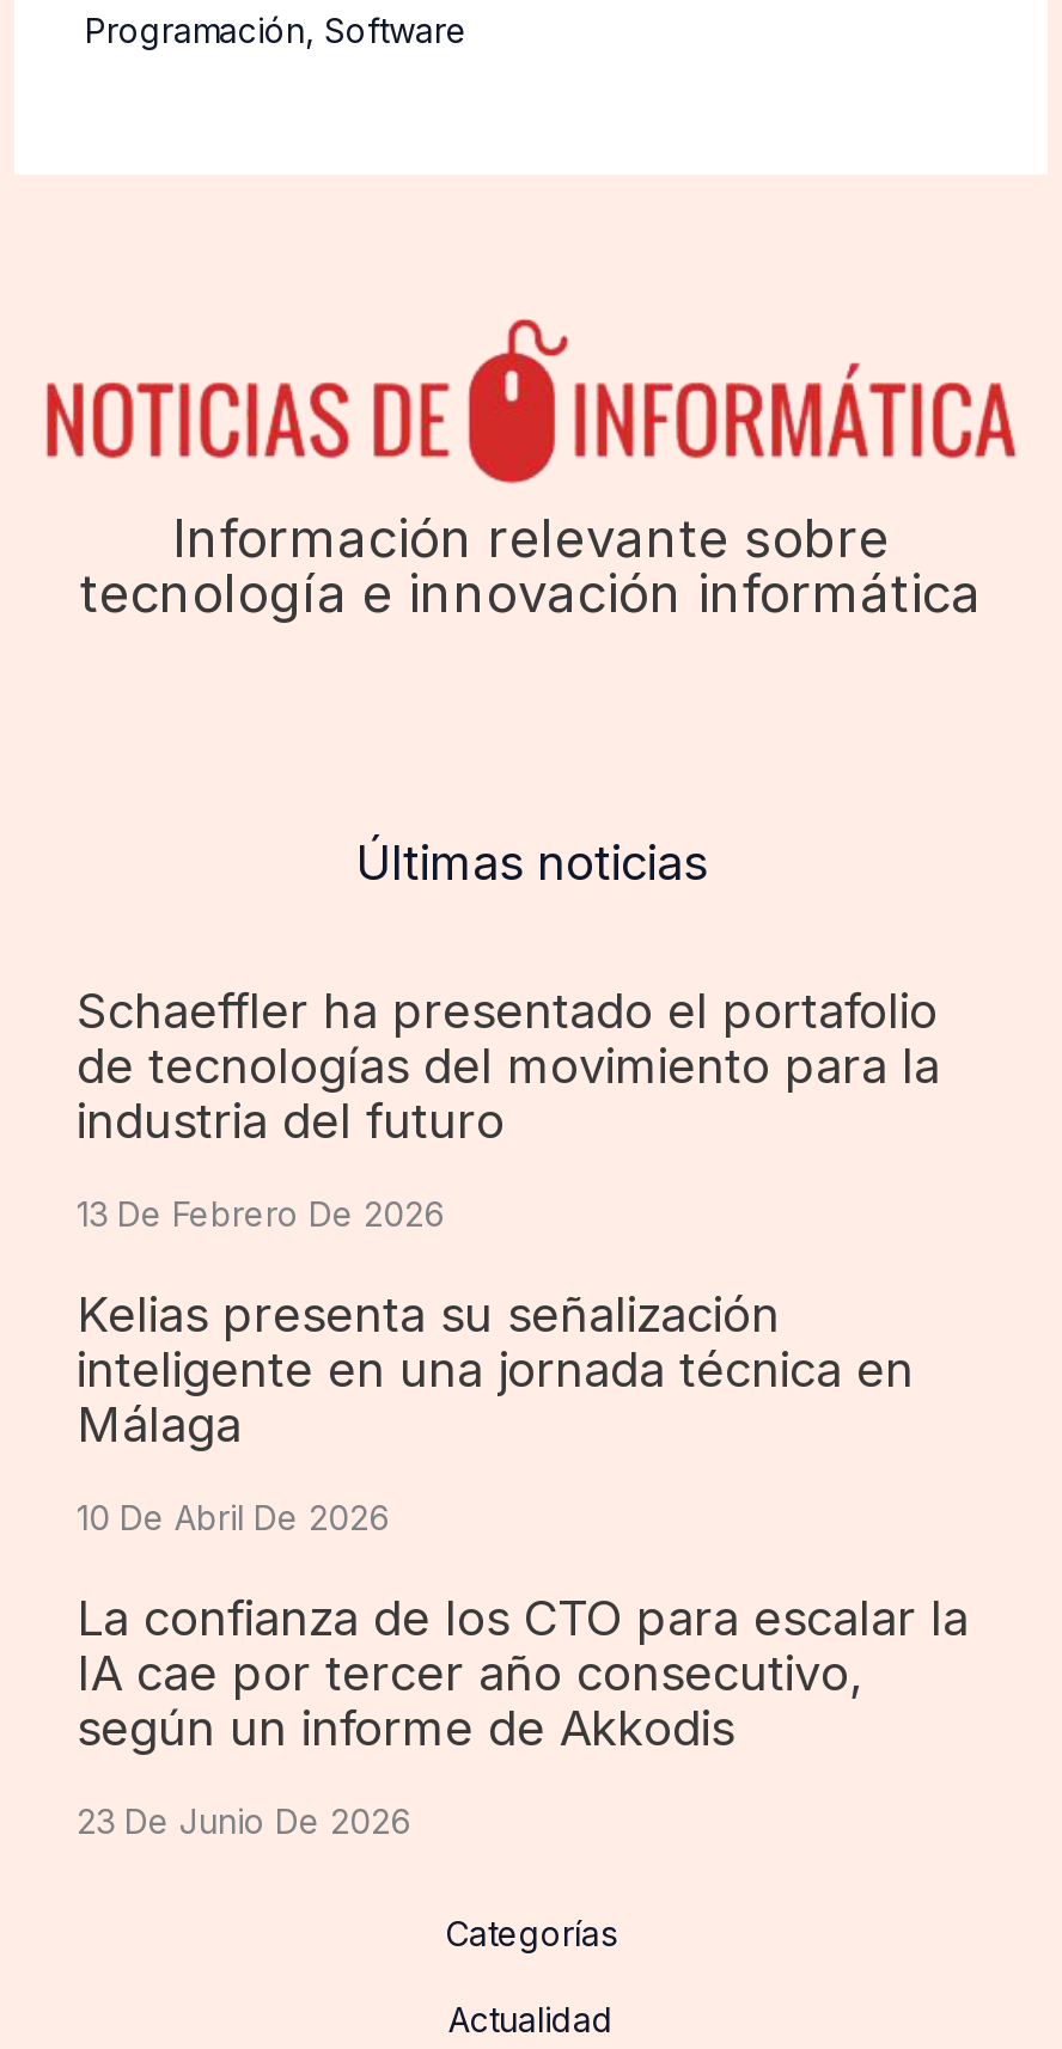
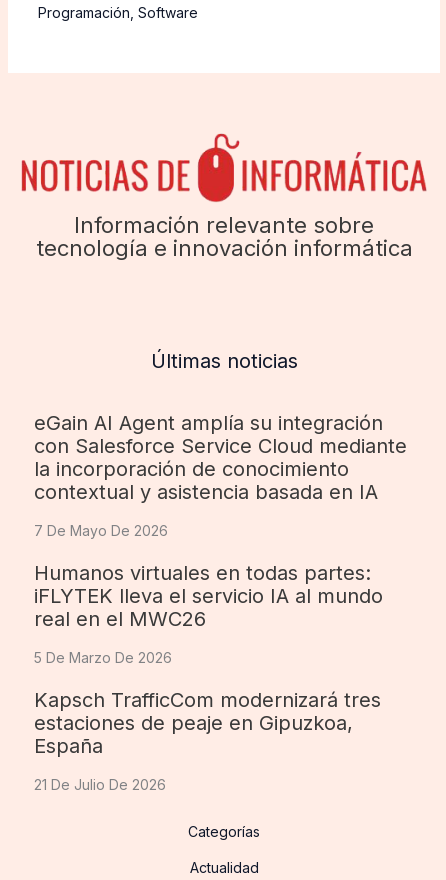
- Schaeffler ha presentado el portafolio
- de tecnologías del movimiento para la
- industria del futuro
+ eGain AI Agent amplía su integración
+ con Salesforce Service Cloud mediante
+ la incorporación de conocimiento
+ contextual y asistencia basada en IA

- 13 De Febrero De 2026
+ 7 De Mayo De 2026

- Kelias presenta su señalización
- inteligente en una jornada técnica en
- Málaga
+ Humanos virtuales en todas partes:
+ iFLYTEK lleva el servicio IA al mundo
+ real en el MWC26

- 10 De Abril De 2026
+ 5 De Marzo De 2026

- La confianza de los CTO para escalar la
- IA cae por tercer año consecutivo,
- según un informe de Akkodis
+ Kapsch TrafficCom modernizará tres
+ estaciones de peaje en Gipuzkoa,
+ España

- 23 De Junio De 2026
+ 21 De Julio De 2026
